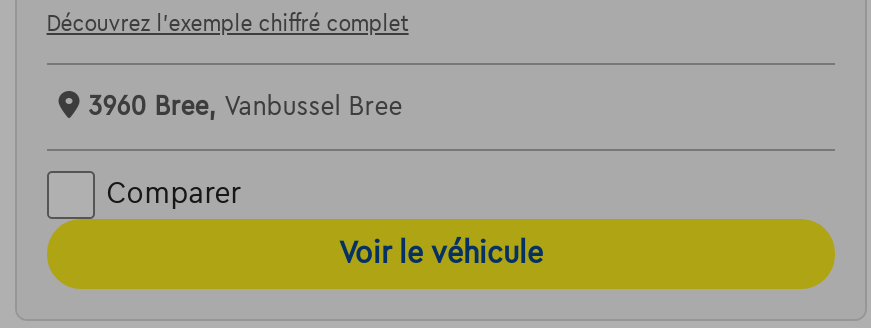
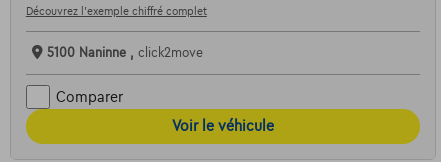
- 3960 Bree, Vanbussel Bree
+ 5100 Naninne , click2move
